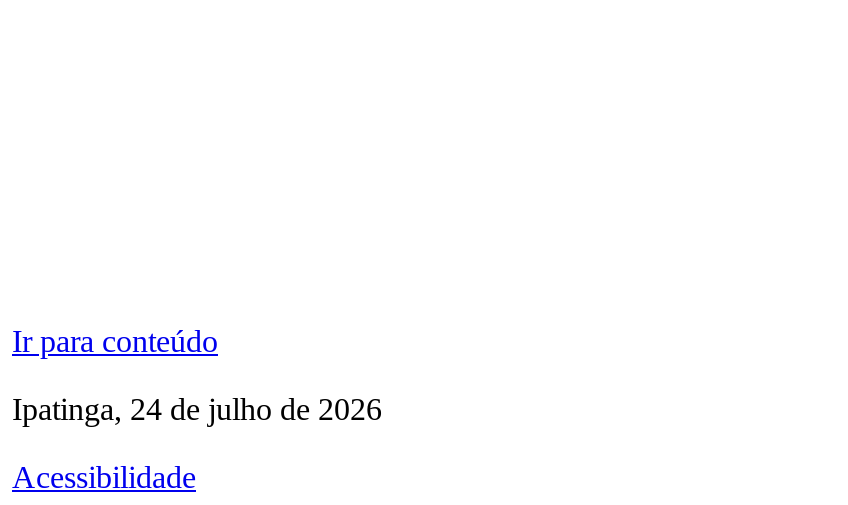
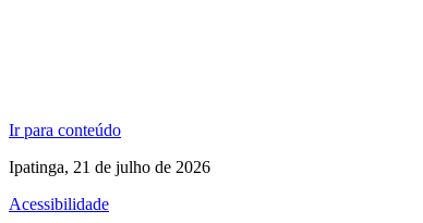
- Ipatinga, 24 de julho de 2026
+ Ipatinga, 21 de julho de 2026
